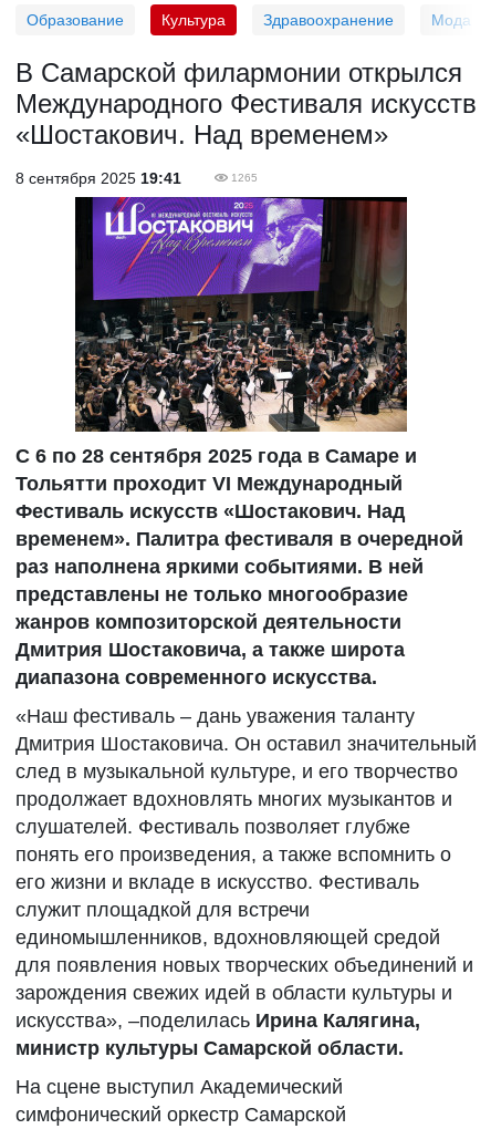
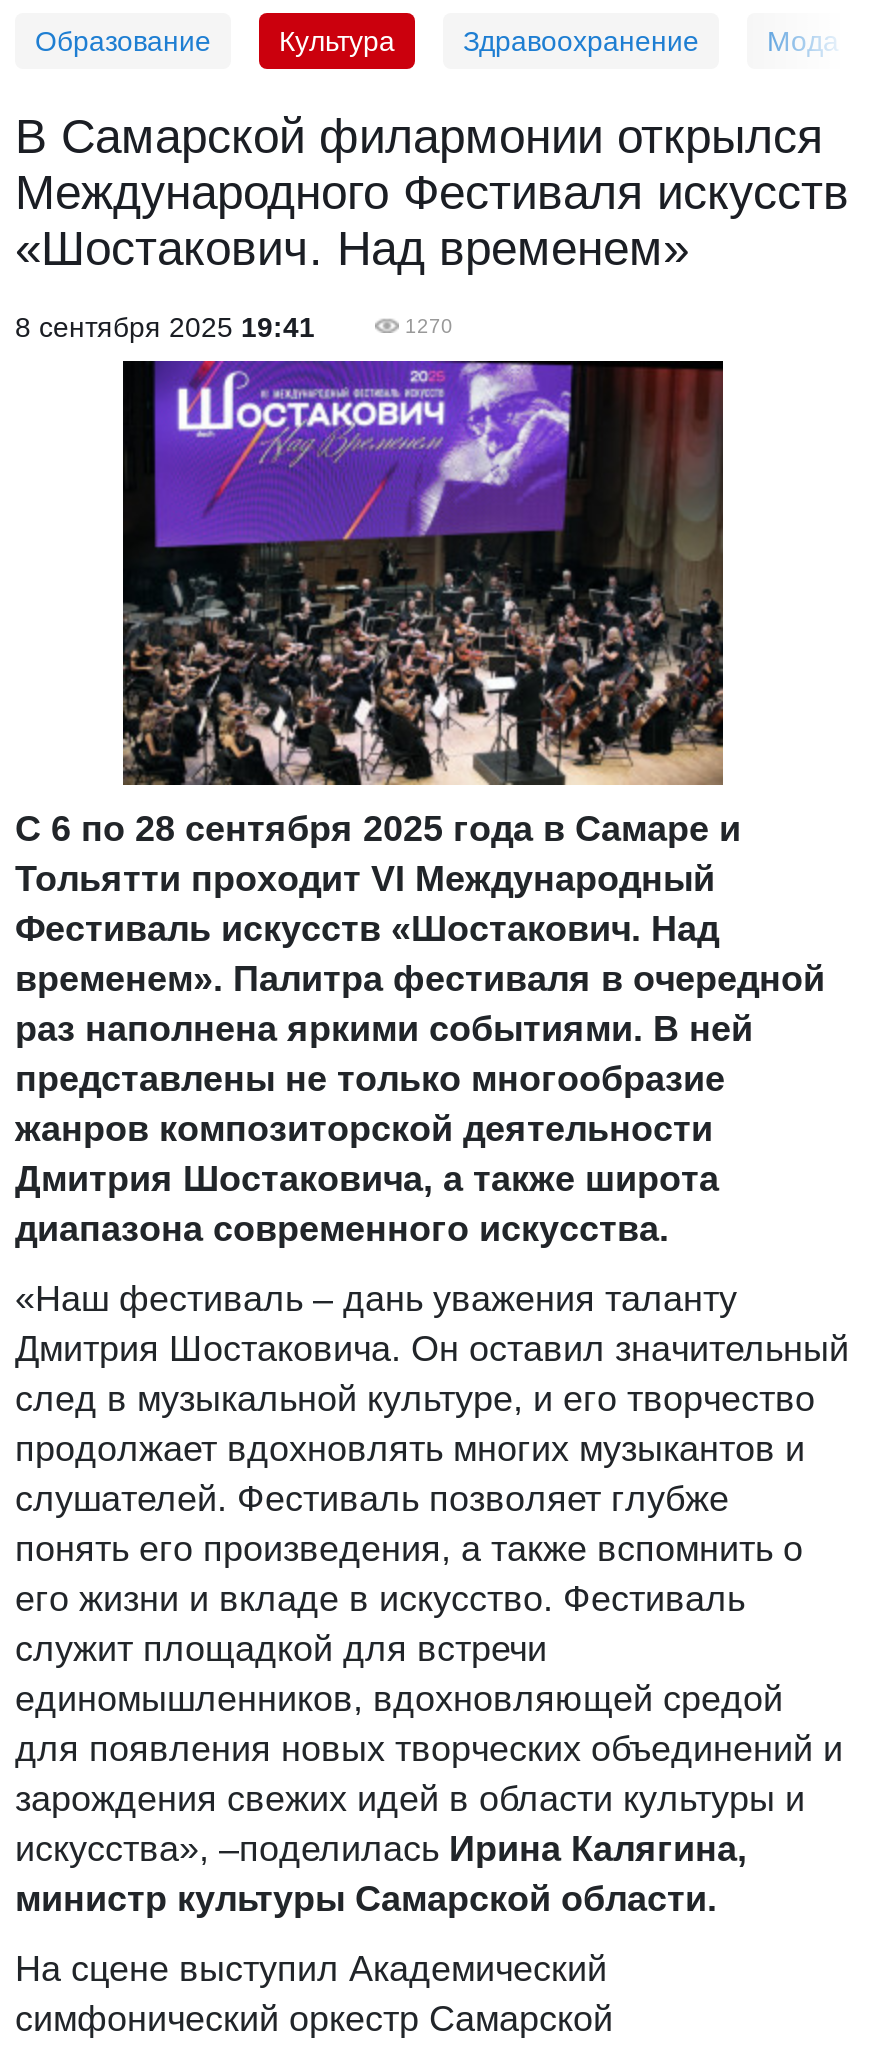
- 1265
+ 1270
